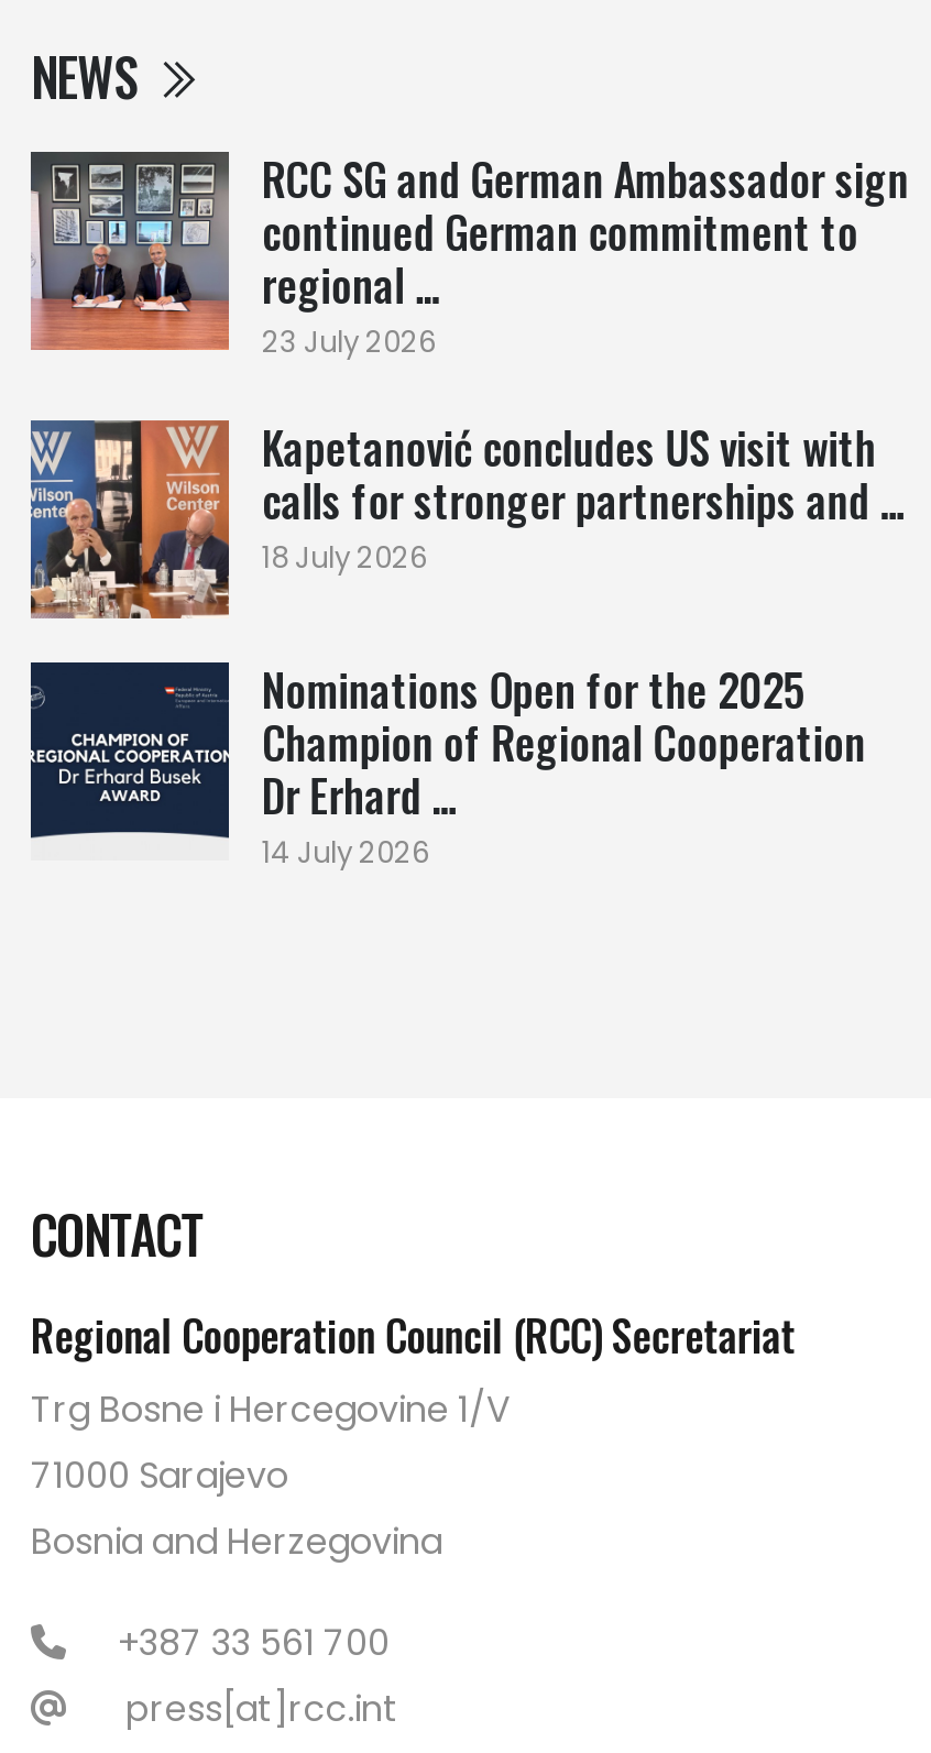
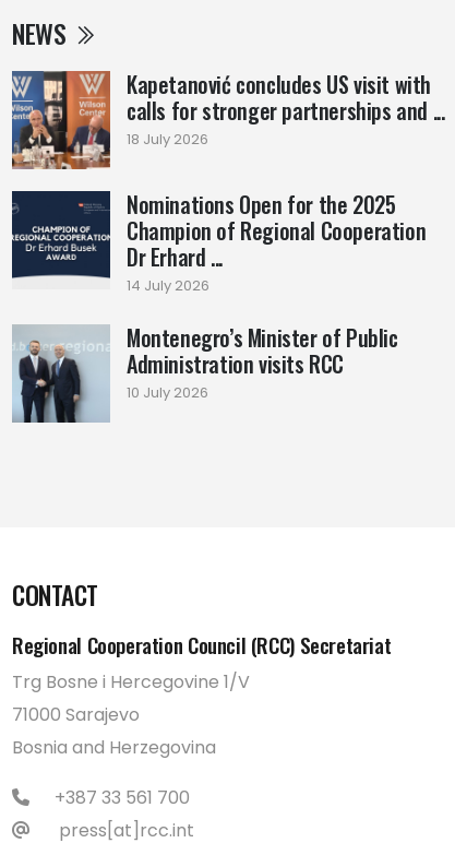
- [image]
- RCC SG and German Ambassador sign
- continued German commitment to
- regional ...
- 23 July 2026

moved up: [image] | Kapetanović concludes US visit with | calls for stronger partnerships and ... | 18 July 2026 | Nominations Open for the 2025 | Champion of Regional Cooperation | Dr Erhard ... | 14 July 2026

+ [image]
+ Montenegro’s Minister of Public
+ Administration visits RCC
+ 10 July 2026
